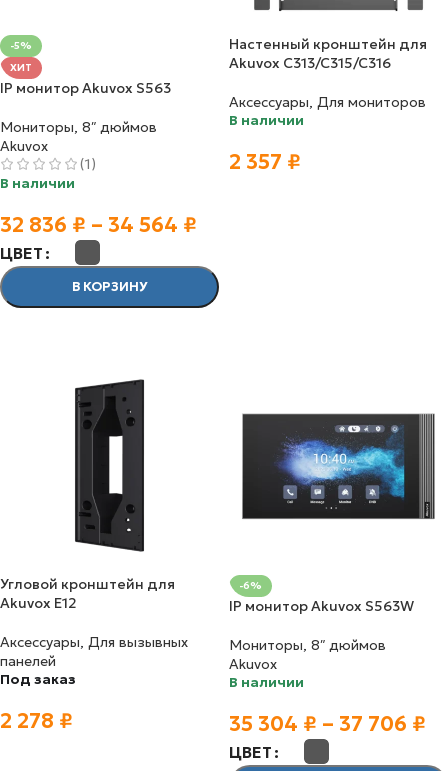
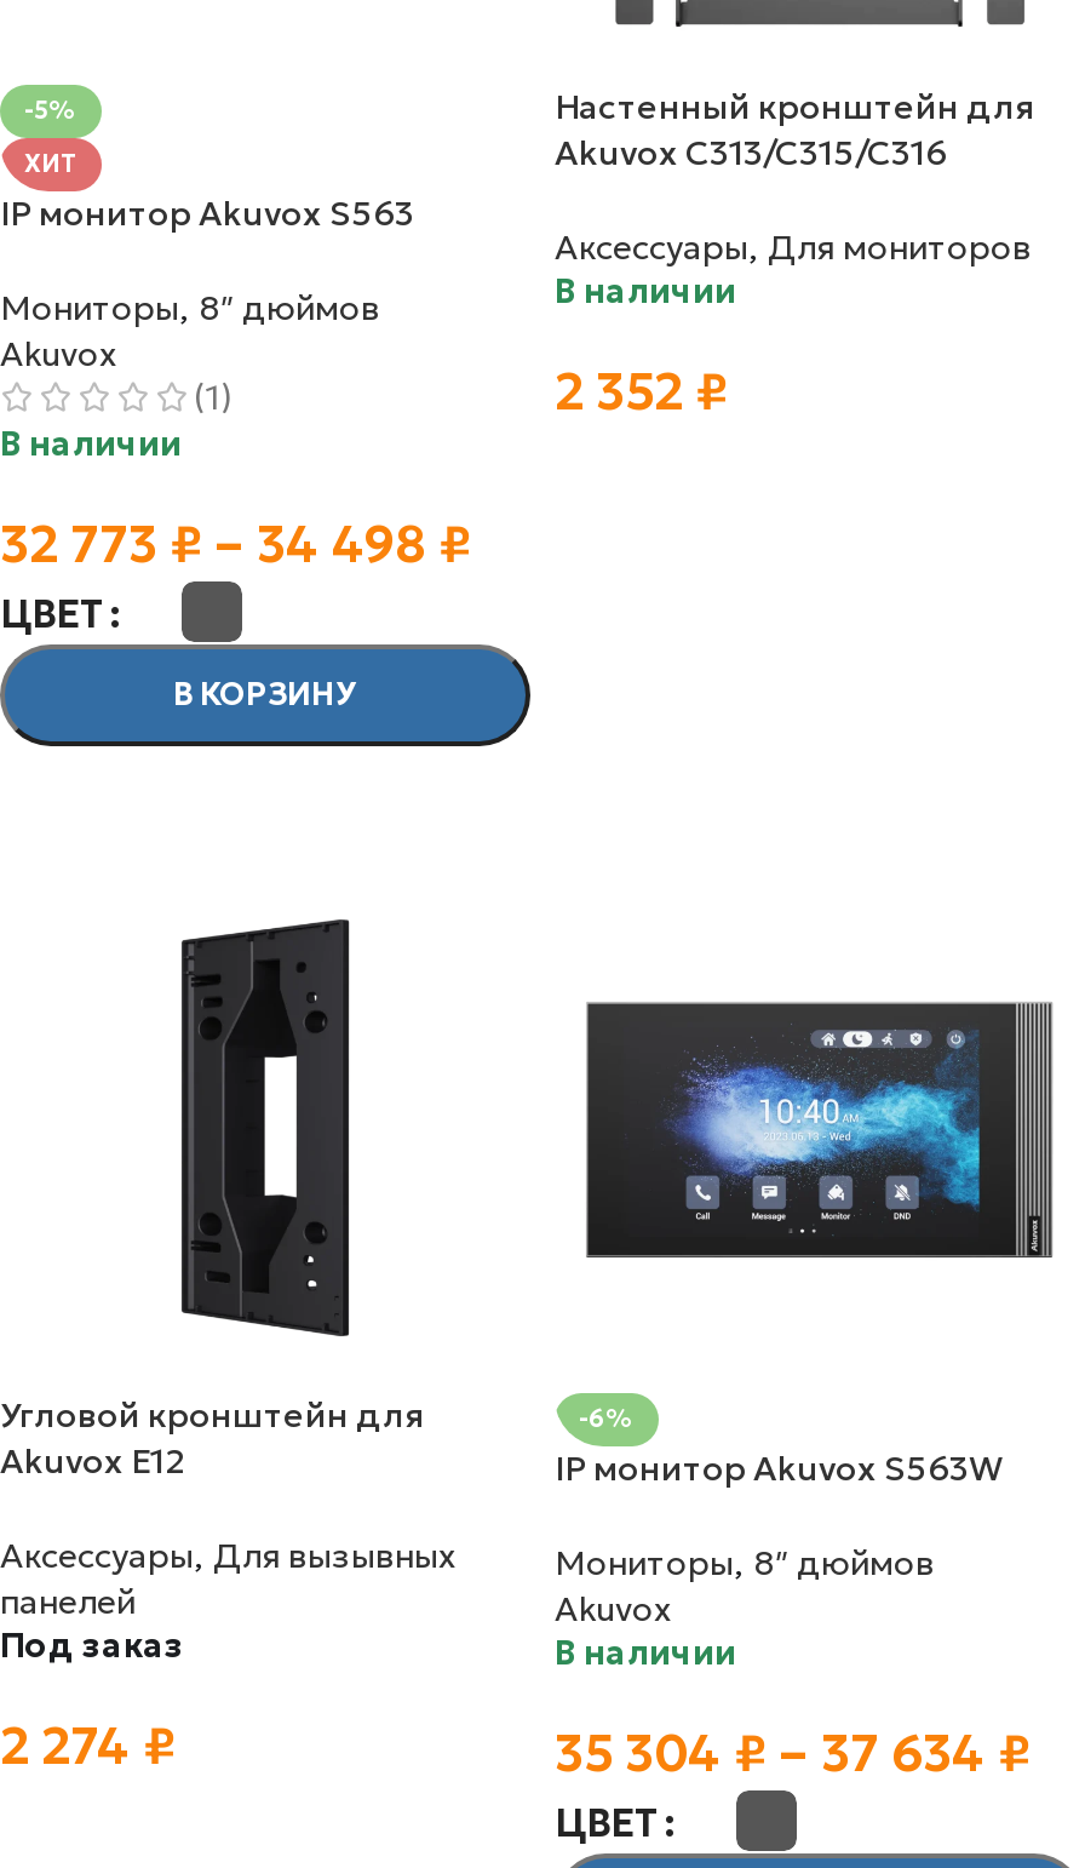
- 2 357 ₽
+ 2 352 ₽

- 32 836 ₽ – 34 564 ₽
+ 32 773 ₽ – 34 498 ₽

- 2 278 ₽
+ 2 274 ₽

- 35 304 ₽ – 37 706 ₽
+ 35 304 ₽ – 37 634 ₽
